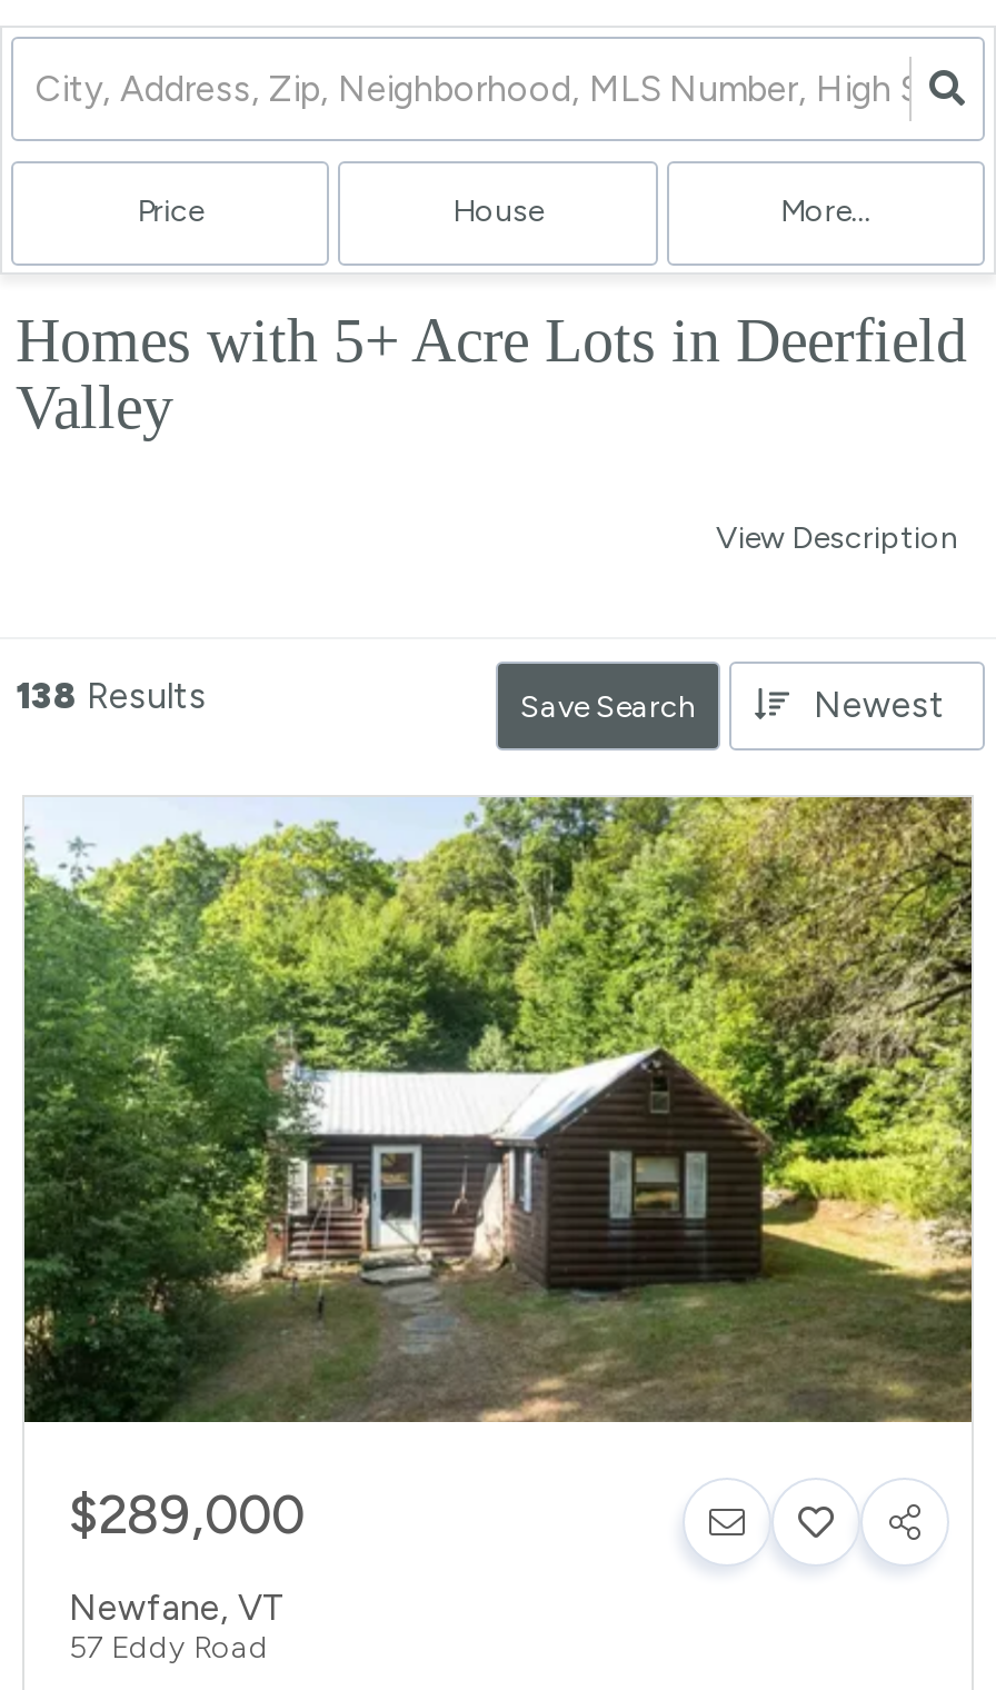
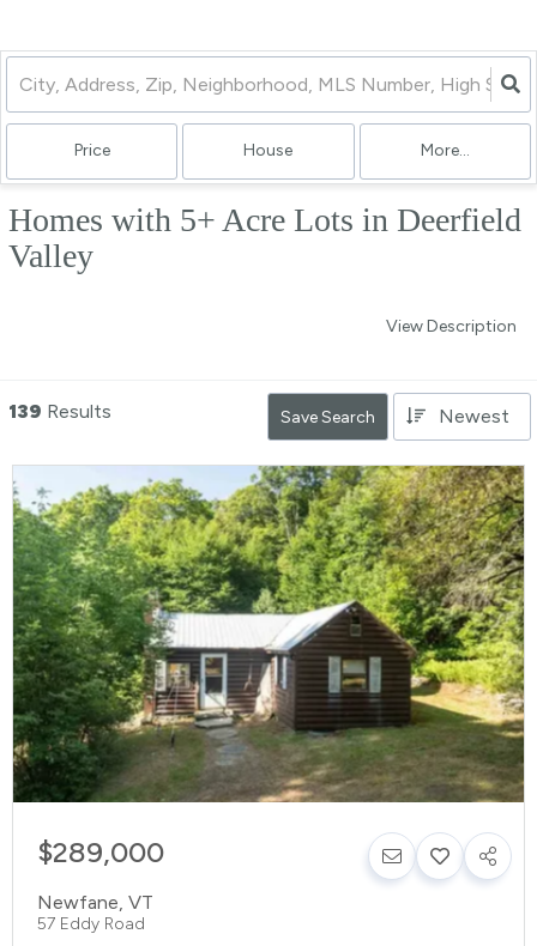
- 138 Results
+ 139 Results
